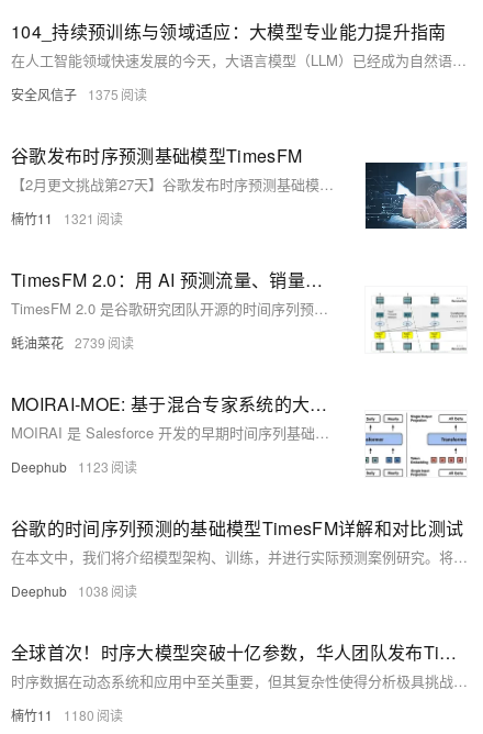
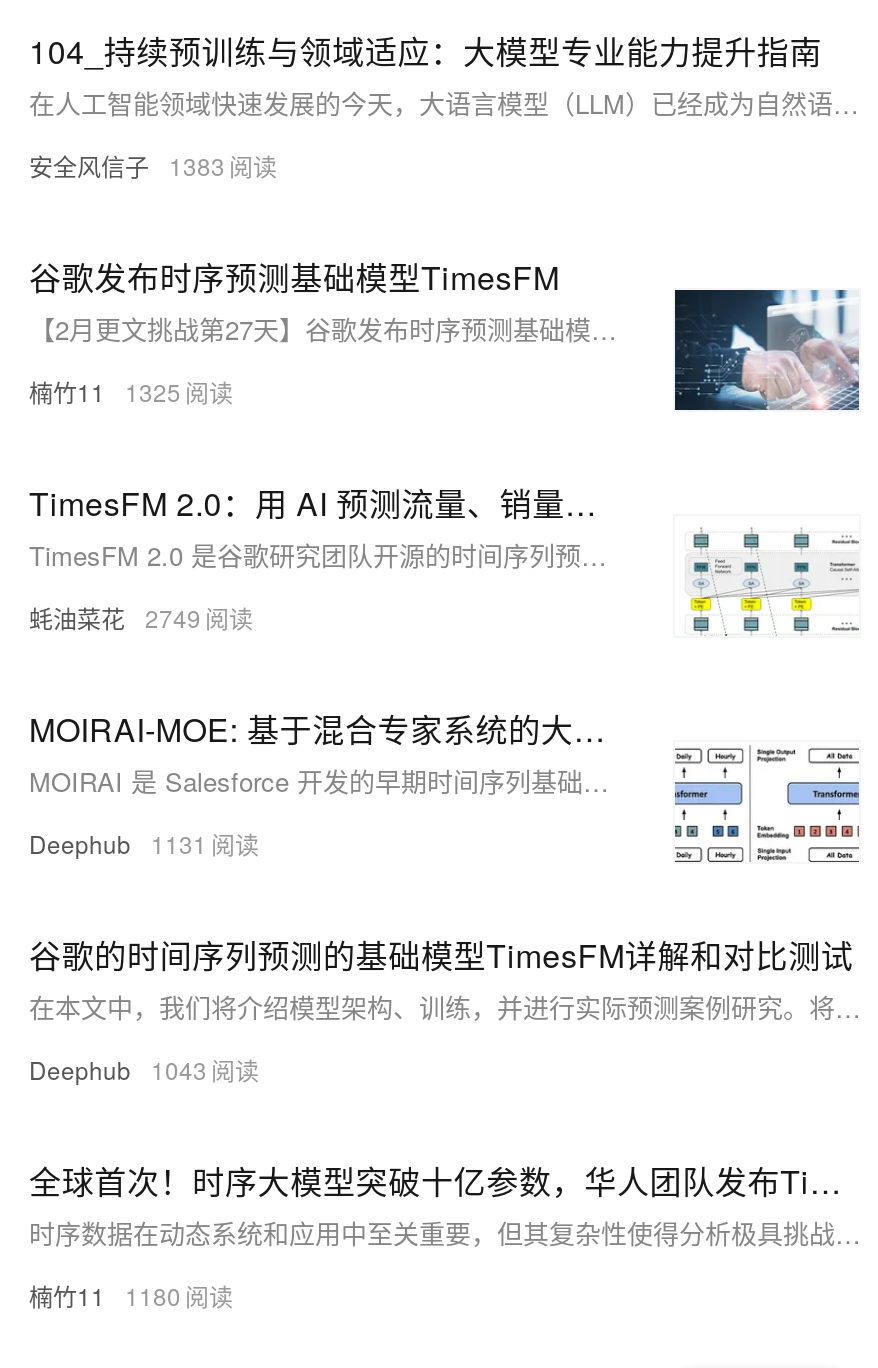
- 安全风信子 1375
+ 安全风信子 1383

- 楠竹11 1321
+ 楠竹11 1325

- 蚝油菜花 2739
+ 蚝油菜花 2749

- Deephub 1123
+ Deephub 1131

- Deephub 1038
+ Deephub 1043
